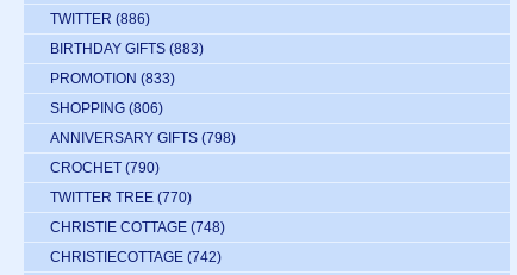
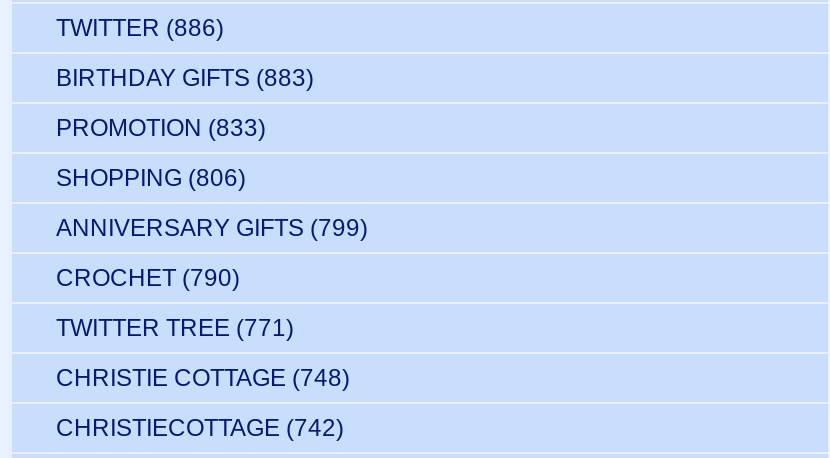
- ANNIVERSARY GIFTS (798)
+ ANNIVERSARY GIFTS (799)

- TWITTER TREE (770)
+ TWITTER TREE (771)
